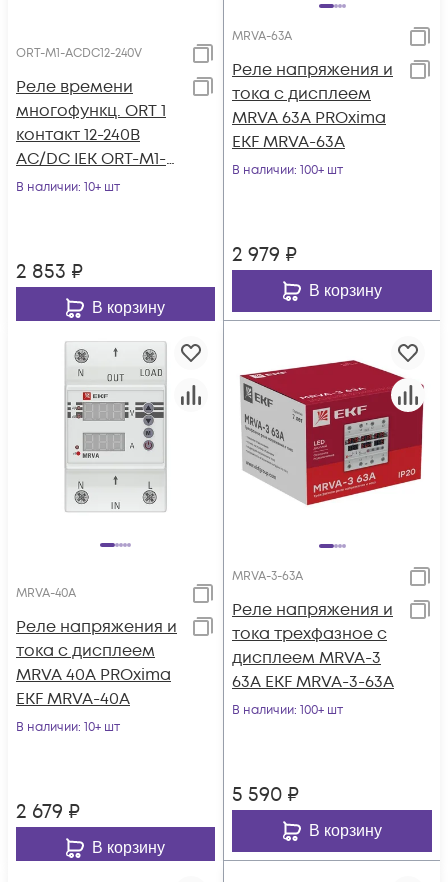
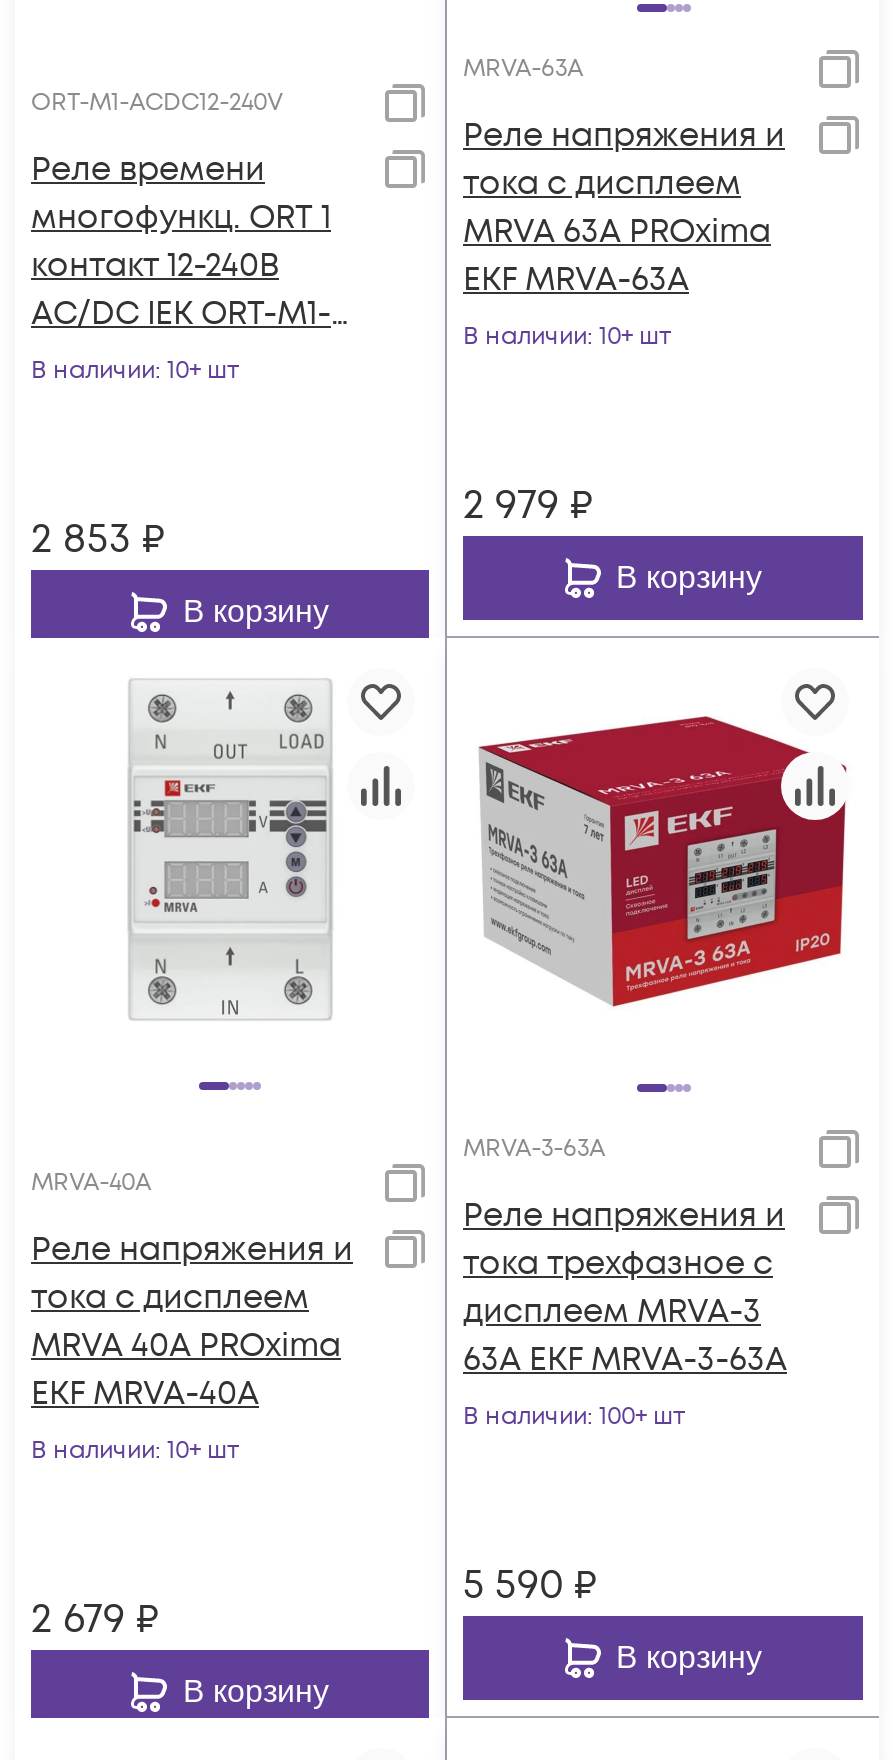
- В наличии: 100+ шт
+ В наличии: 10+ шт
